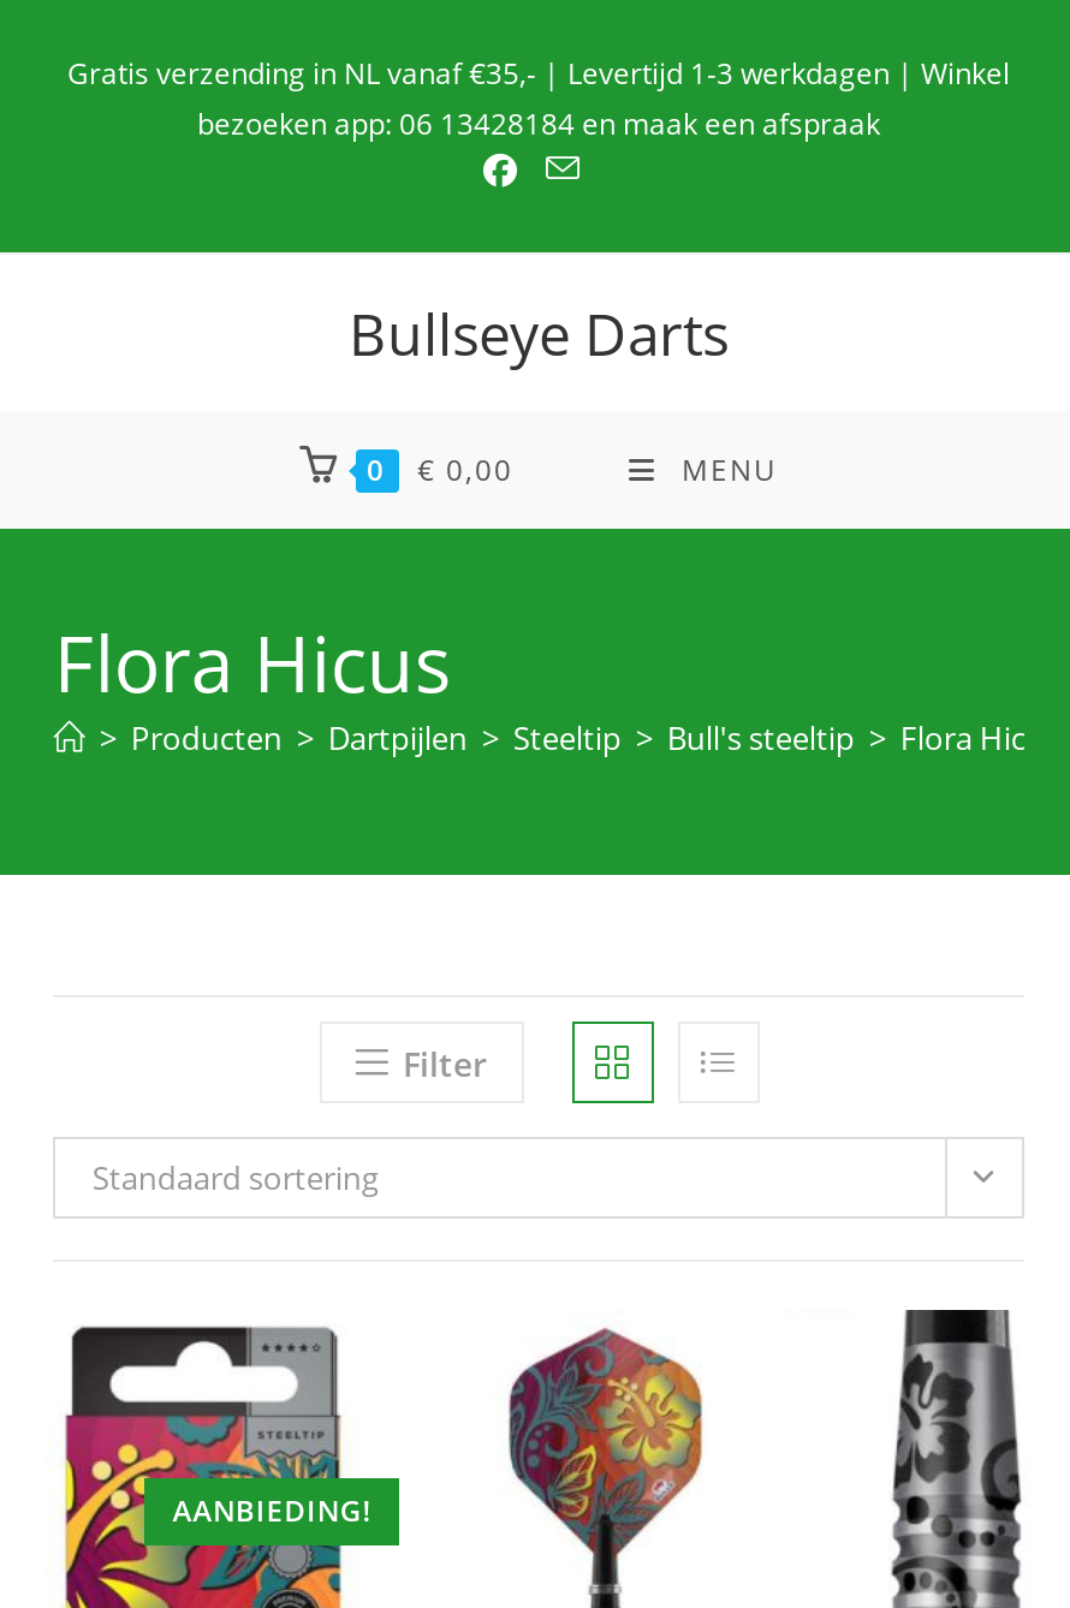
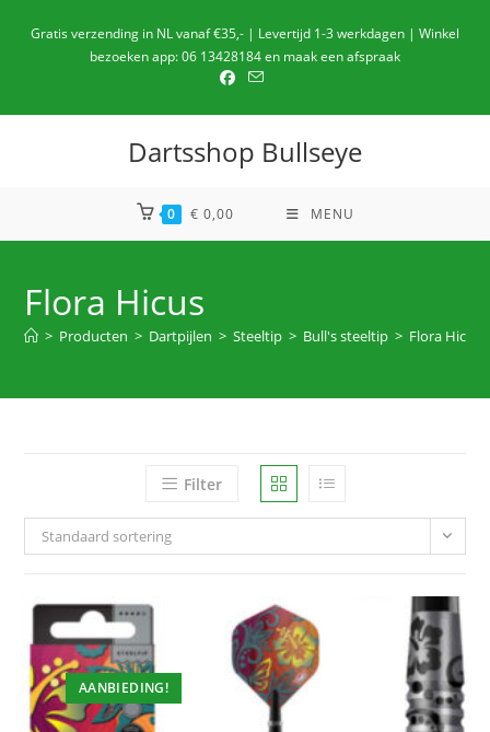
- Bullseye Darts
+ Dartsshop Bullseye
